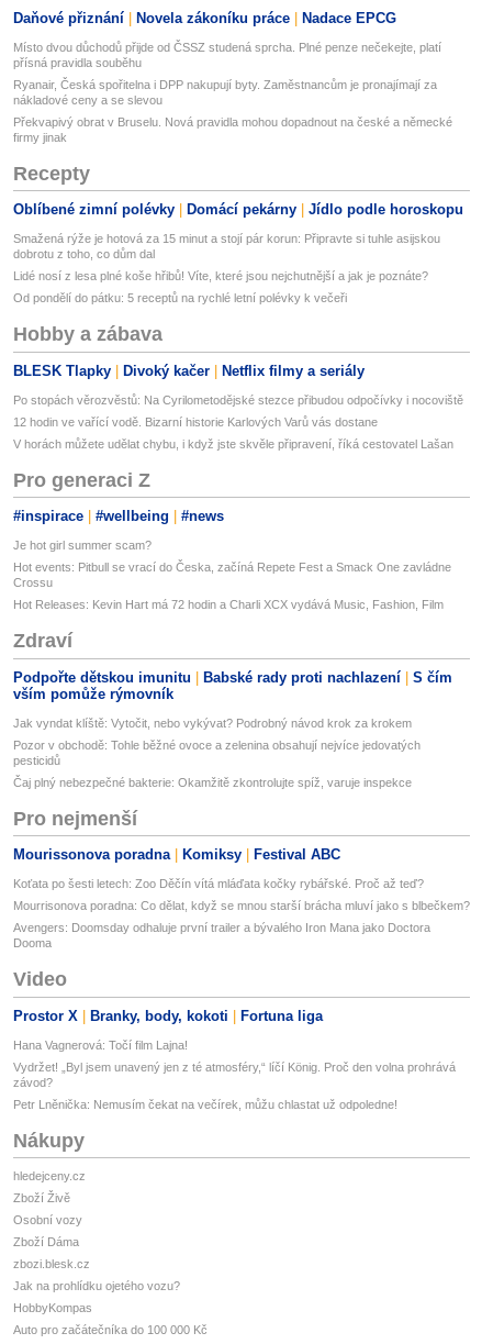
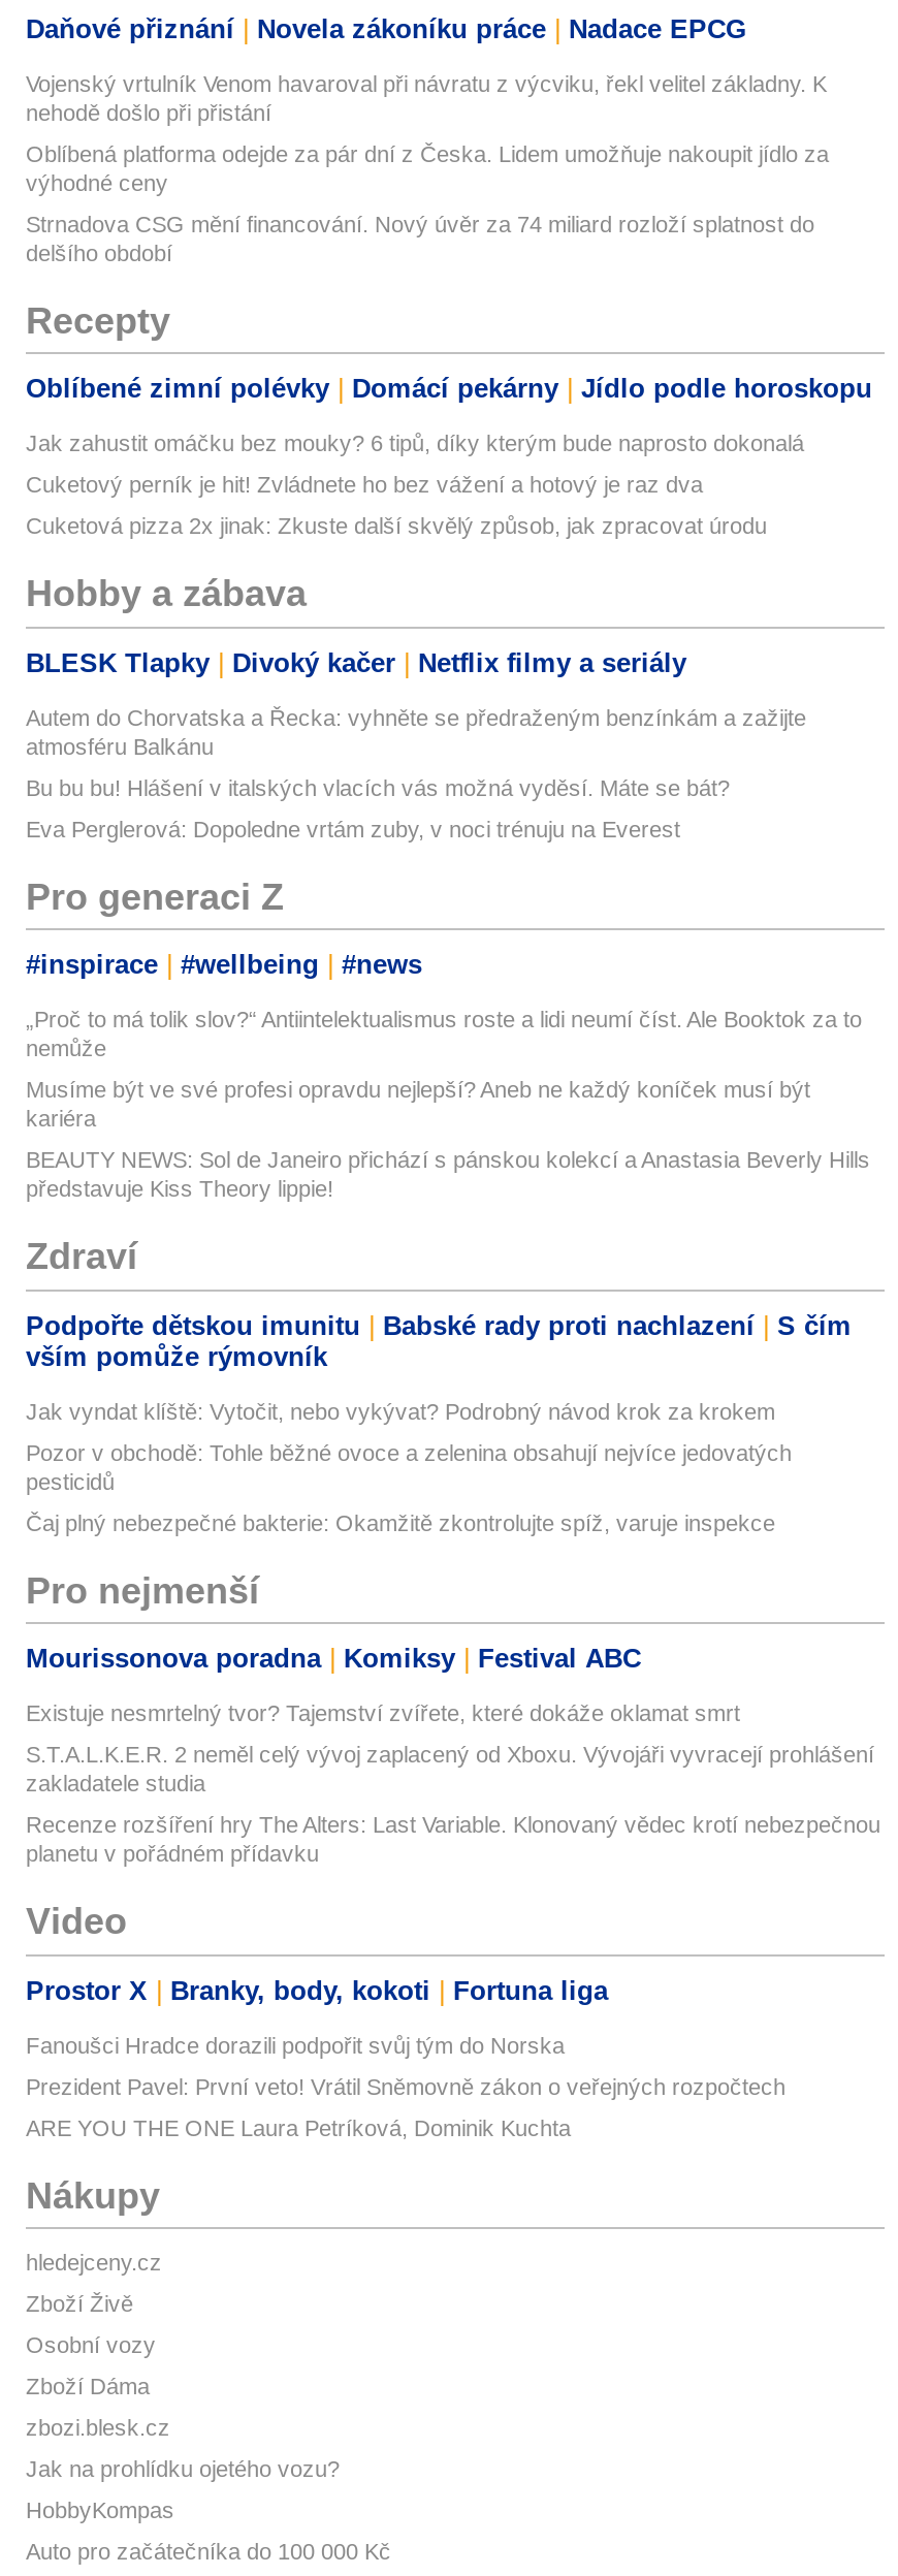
- Místo dvou důchodů přijde od ČSSZ studená sprcha. Plné penze nečekejte, platí
- přísná pravidla souběhu
+ Vojenský vrtulník Venom havaroval při návratu z výcviku, řekl velitel základny. K
+ nehodě došlo při přistání

- Ryanair, Česká spořitelna i DPP nakupují byty. Zaměstnancům je pronajímají za
- nákladové ceny a se slevou
+ Oblíbená platforma odejde za pár dní z Česka. Lidem umožňuje nakoupit jídlo za
+ výhodné ceny

- Překvapivý obrat v Bruselu. Nová pravidla mohou dopadnout na české a německé
- firmy jinak
+ Strnadova CSG mění financování. Nový úvěr za 74 miliard rozloží splatnost do
+ delšího období

- Smažená rýže je hotová za 15 minut a stojí pár korun: Připravte si tuhle asijskou
- dobrotu z toho, co dům dal
+ Jak zahustit omáčku bez mouky? 6 tipů, díky kterým bude naprosto dokonalá

- Lidé nosí z lesa plné koše hřibů! Víte, které jsou nejchutnější a jak je poznáte?
+ Cuketový perník je hit! Zvládnete ho bez vážení a hotový je raz dva

- Od pondělí do pátku: 5 receptů na rychlé letní polévky k večeři
+ Cuketová pizza 2x jinak: Zkuste další skvělý způsob, jak zpracovat úrodu

- Po stopách věrozvěstů: Na Cyrilometodějské stezce přibudou odpočívky i nocoviště
+ Autem do Chorvatska a Řecka: vyhněte se předraženým benzínkám a zažijte
+ atmosféru Balkánu

- 12 hodin ve vařící vodě. Bizarní historie Karlových Varů vás dostane
+ Bu bu bu! Hlášení v italských vlacích vás možná vyděsí. Máte se bát?

- V horách můžete udělat chybu, i když jste skvěle připravení, říká cestovatel Lašan
+ Eva Perglerová: Dopoledne vrtám zuby, v noci trénuju na Everest

- Je hot girl summer scam?
+ „Proč to má tolik slov?“ Antiintelektualismus roste a lidi neumí číst. Ale Booktok za to
+ nemůže

- Hot events: Pitbull se vrací do Česka, začíná Repete Fest a Smack One zavládne
- Crossu
+ Musíme být ve své profesi opravdu nejlepší? Aneb ne každý koníček musí být
+ kariéra

- Hot Releases: Kevin Hart má 72 hodin a Charli XCX vydává Music, Fashion, Film
+ BEAUTY NEWS: Sol de Janeiro přichází s pánskou kolekcí a Anastasia Beverly Hills
+ představuje Kiss Theory lippie!

- Koťata po šesti letech: Zoo Děčín vítá mláďata kočky rybářské. Proč až teď?
+ Existuje nesmrtelný tvor? Tajemství zvířete, které dokáže oklamat smrt

- Mourrisonova poradna: Co dělat, když se mnou starší brácha mluví jako s blbečkem?
+ S.T.A.L.K.E.R. 2 neměl celý vývoj zaplacený od Xboxu. Vývojáři vyvracejí prohlášení
+ zakladatele studia

- Avengers: Doomsday odhaluje první trailer a bývalého Iron Mana jako Doctora
- Dooma
+ Recenze rozšíření hry The Alters: Last Variable. Klonovaný vědec krotí nebezpečnou
+ planetu v pořádném přídavku

- Hana Vagnerová: Točí film Lajna!
+ Fanoušci Hradce dorazili podpořit svůj tým do Norska

- Vydržet! „Byl jsem unavený jen z té atmosféry,“ líčí König. Proč den volna prohrává
- závod?
+ Prezident Pavel: První veto! Vrátil Sněmovně zákon o veřejných rozpočtech

- Petr Lněnička: Nemusím čekat na večírek, můžu chlastat už odpoledne!
+ ARE YOU THE ONE Laura Petríková, Dominik Kuchta
